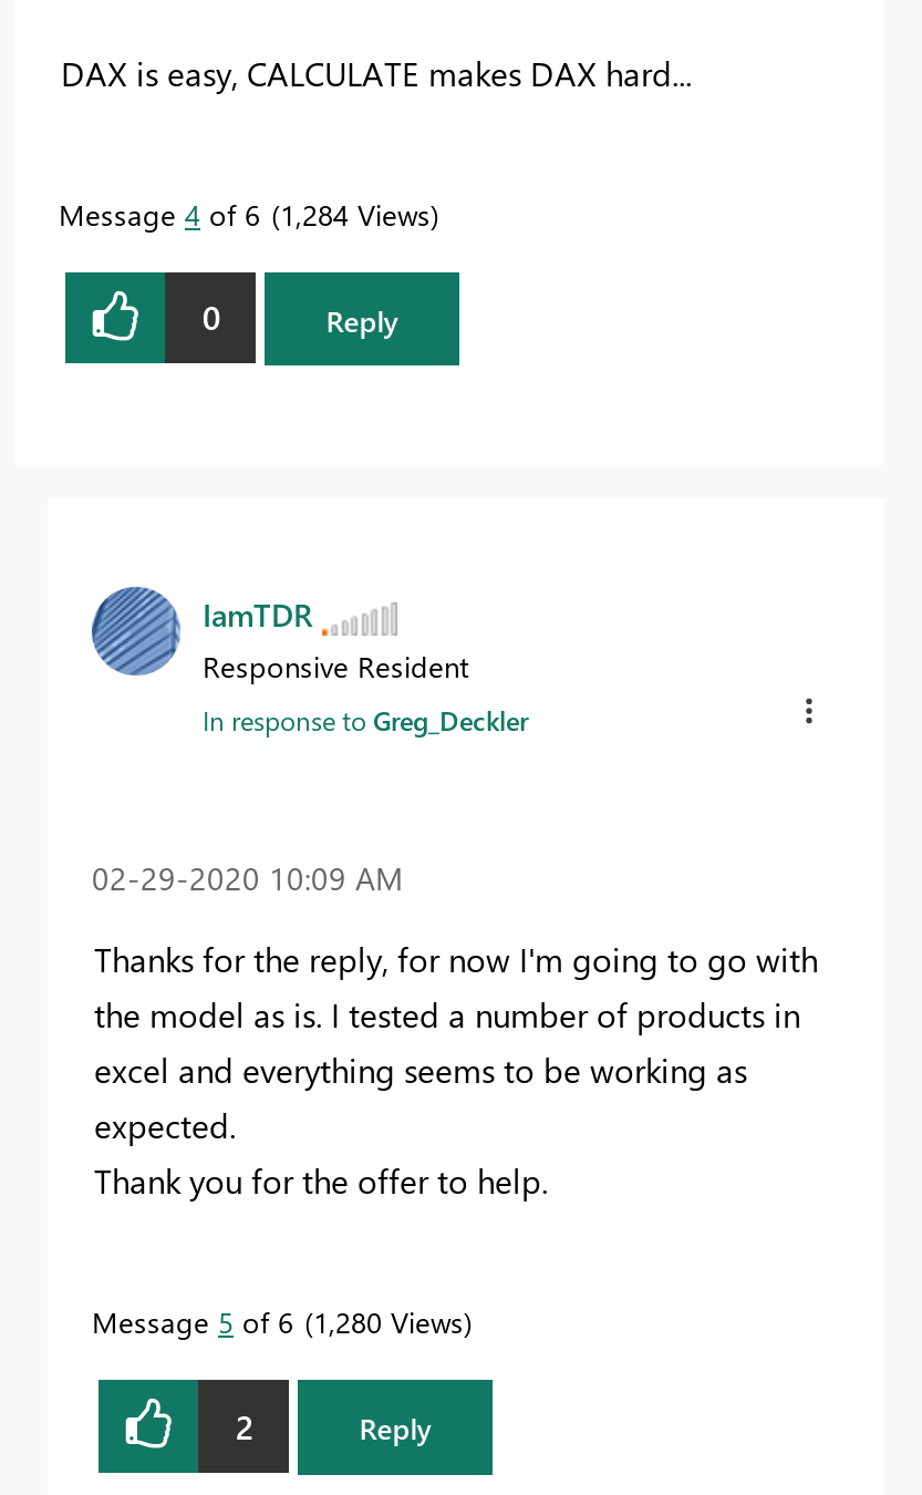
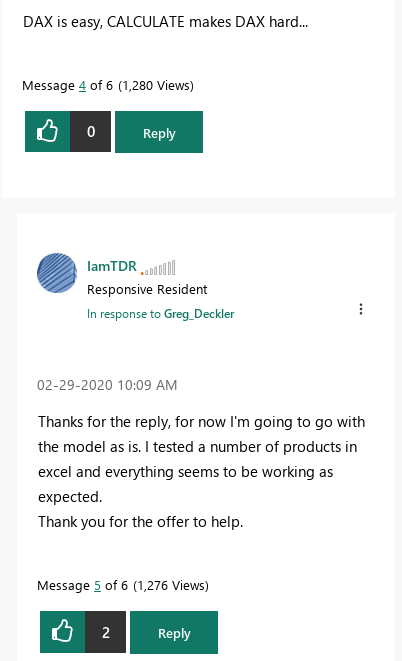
- Message 4 of 6 1,284 Views
+ Message 4 of 6 1,280 Views

- Message 5 of 6 1,280 Views
+ Message 5 of 6 1,276 Views
